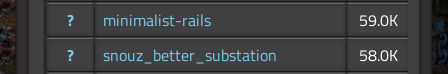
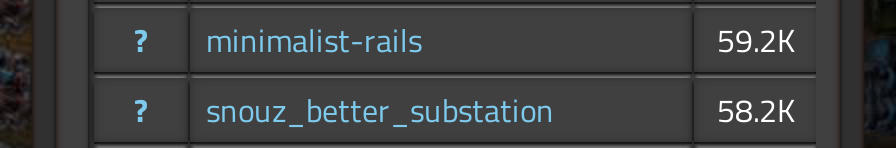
- 59.0K
+ 59.2K

- 58.0K
+ 58.2K
